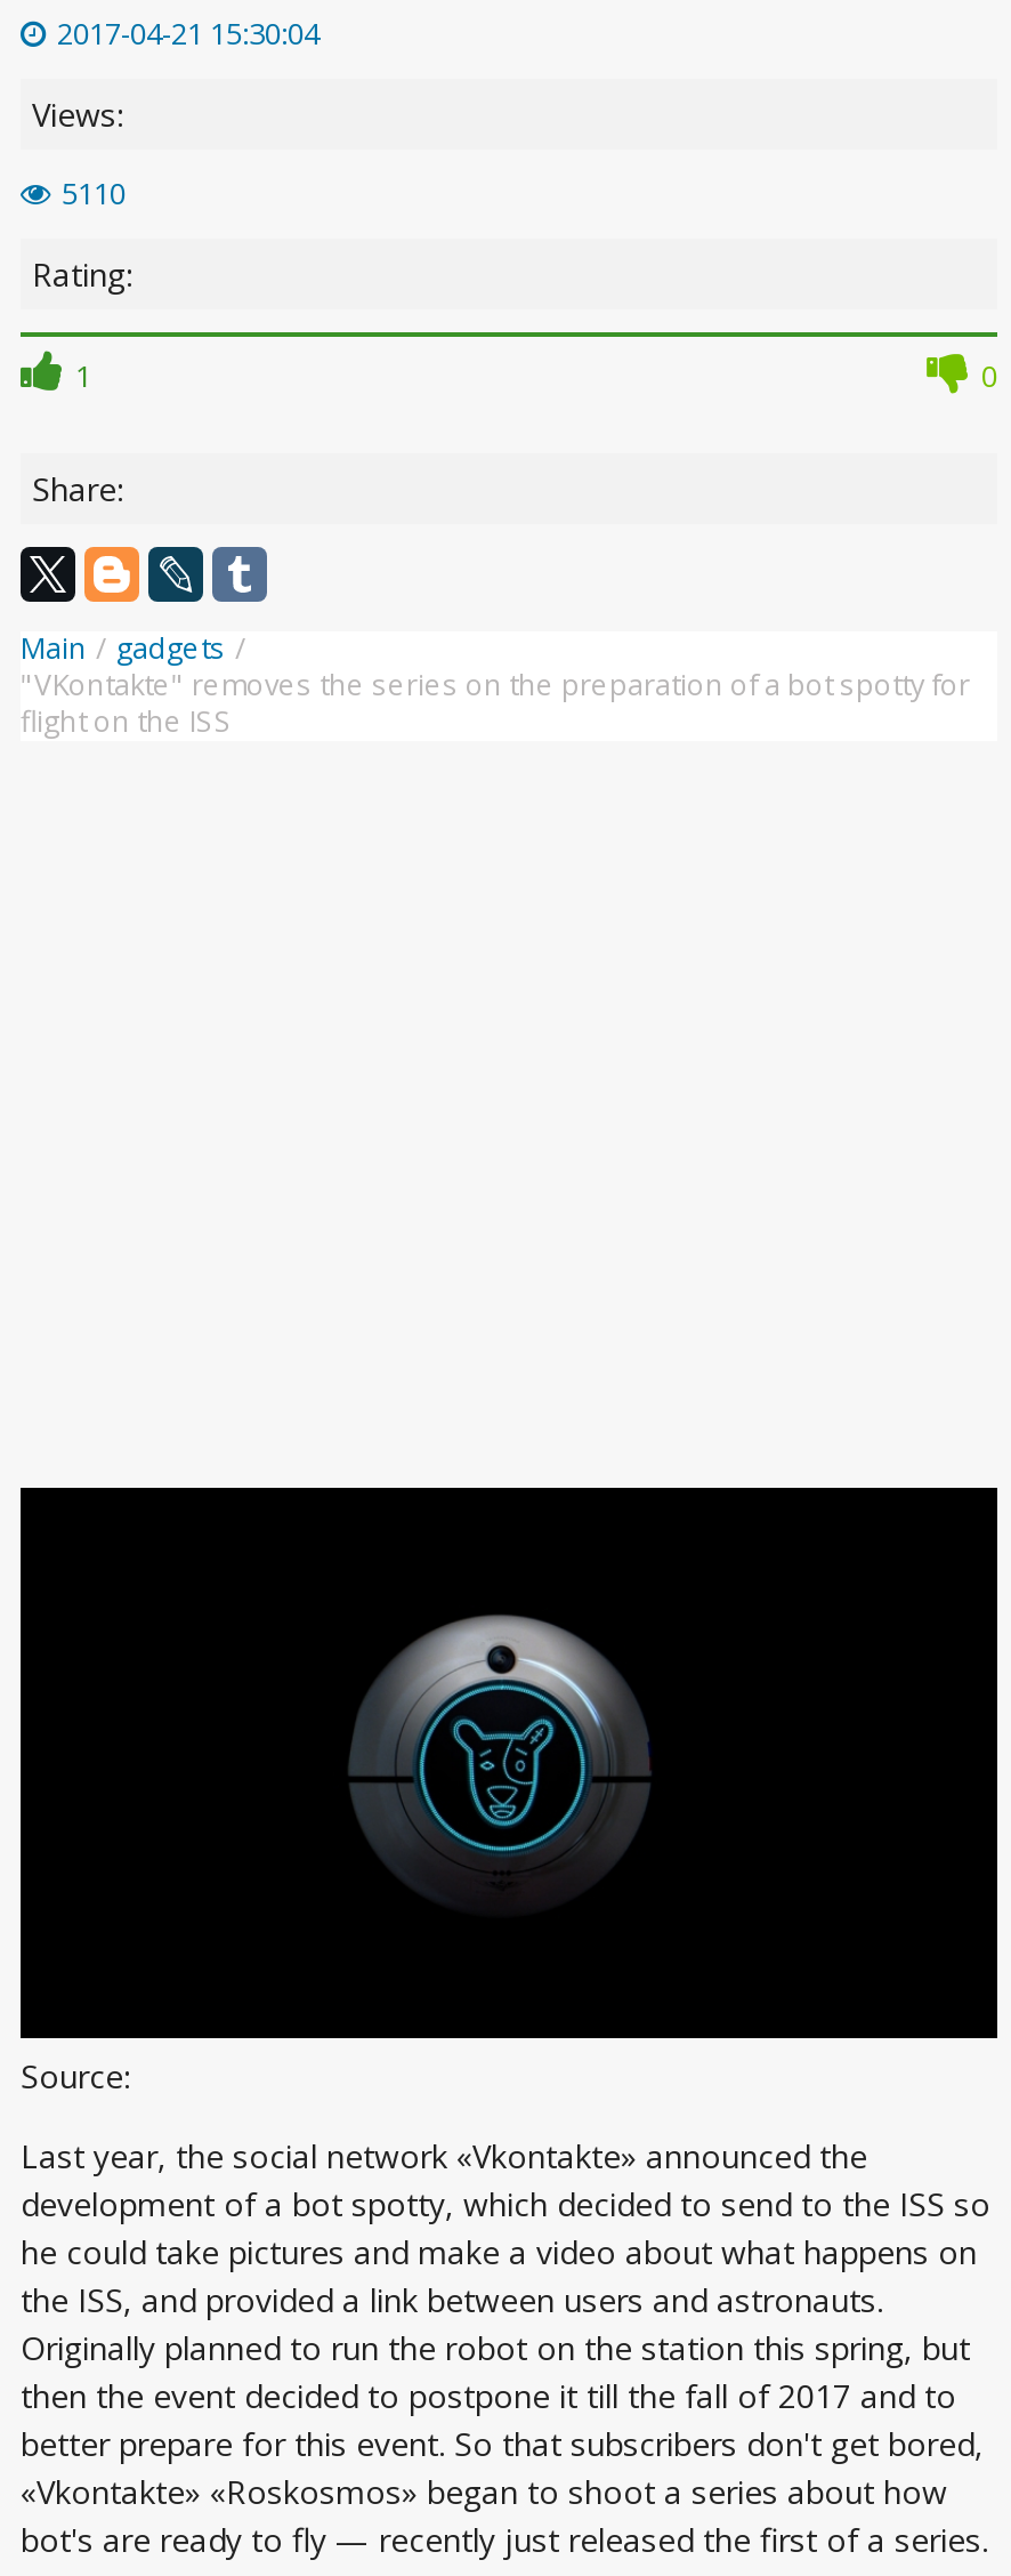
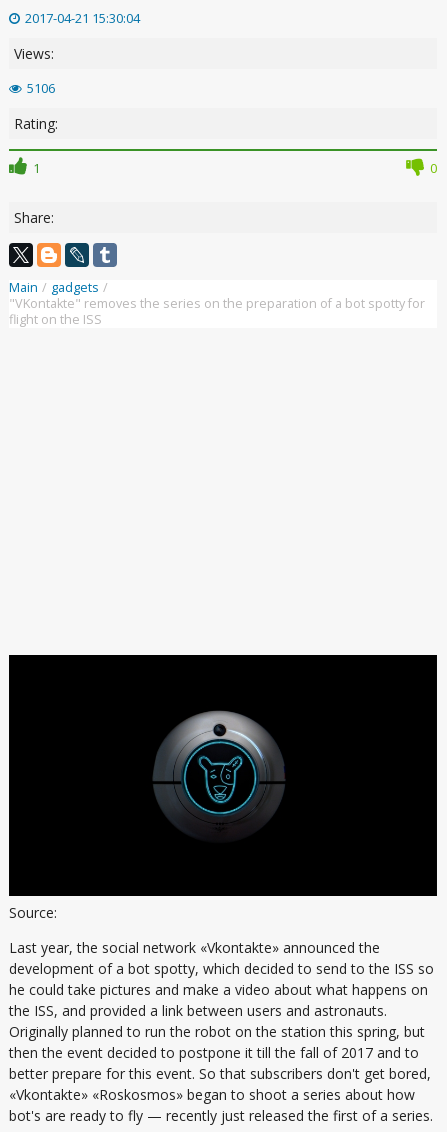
- 5110
+ 5106
